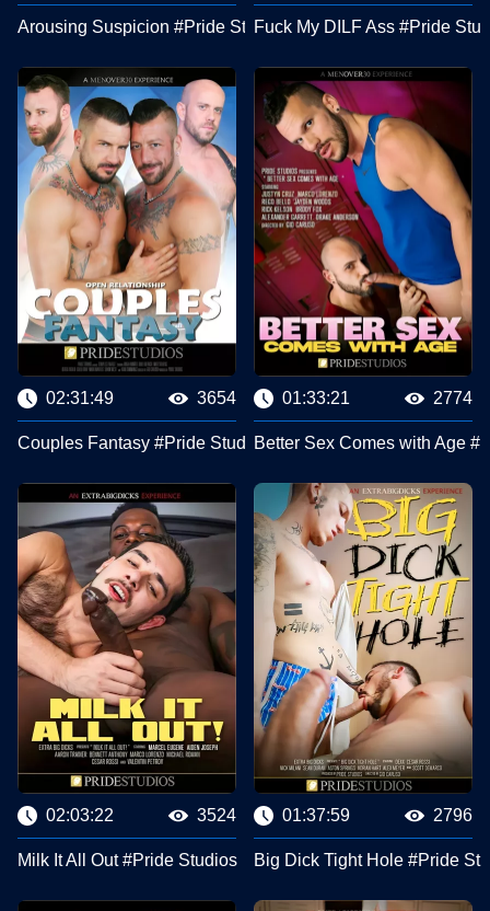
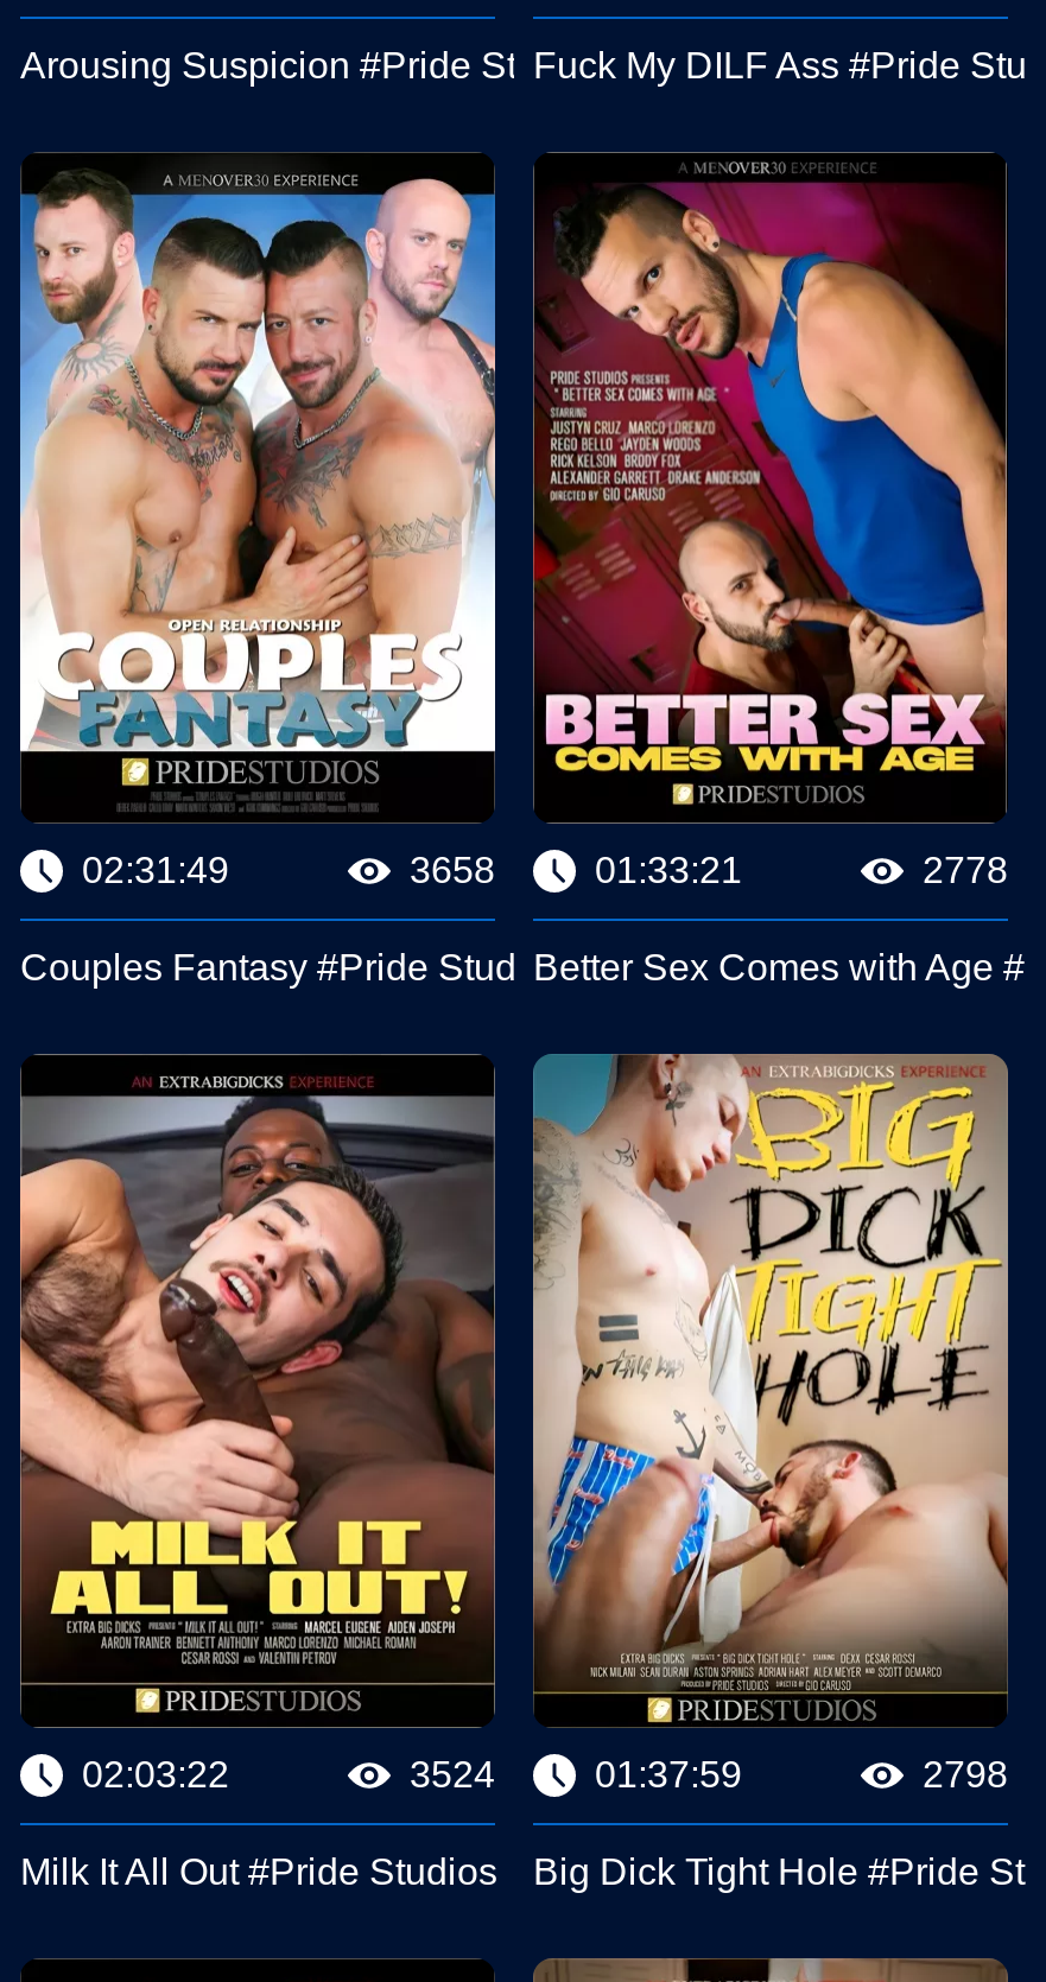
- 3654
+ 3658

- 2774
+ 2778

- 2796
+ 2798
